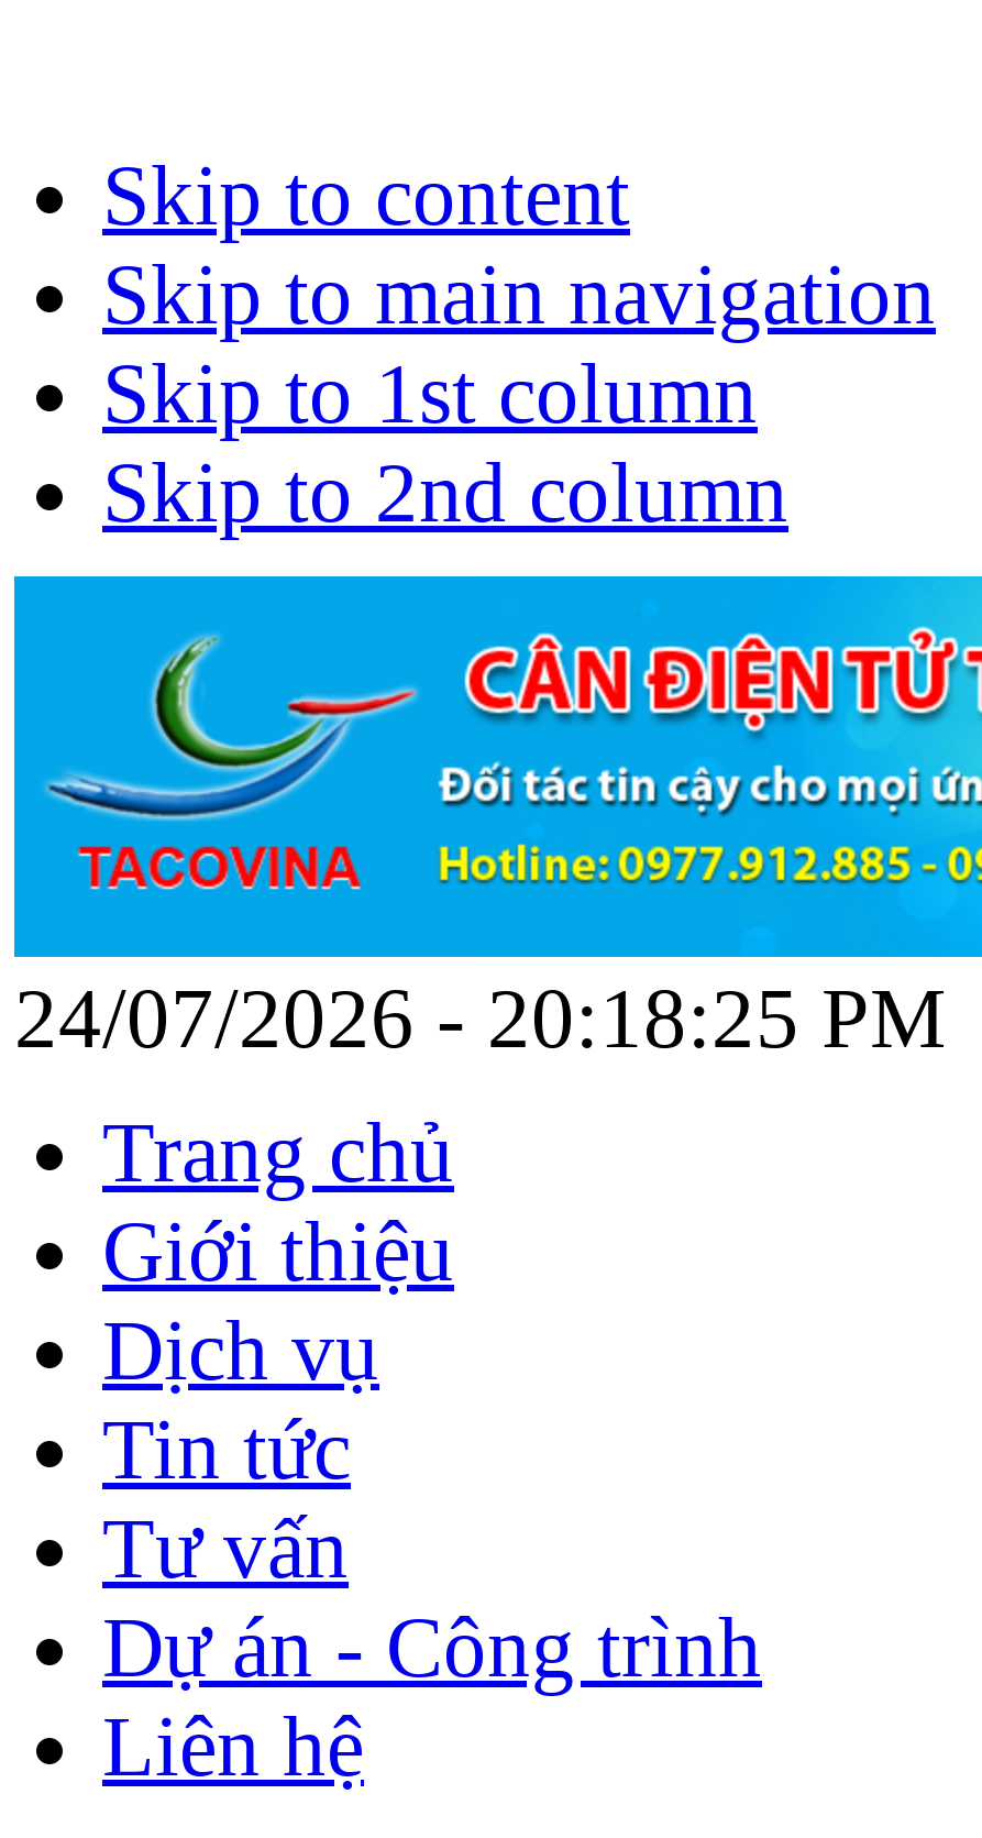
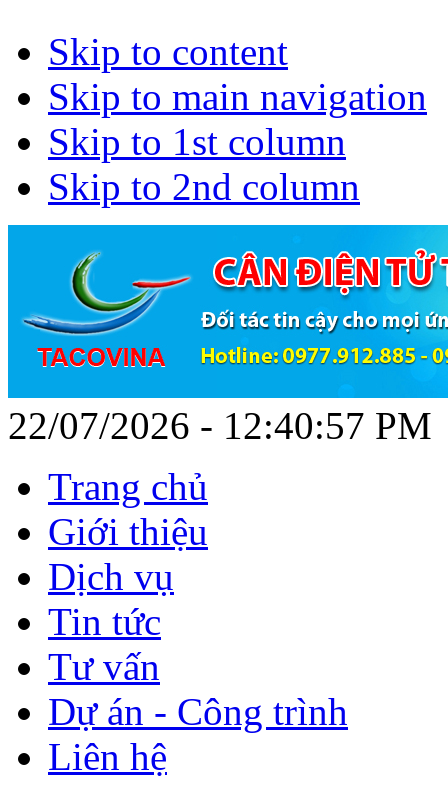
- 24/07/2026 - 20:18:25 PM
+ 22/07/2026 - 12:40:57 PM
